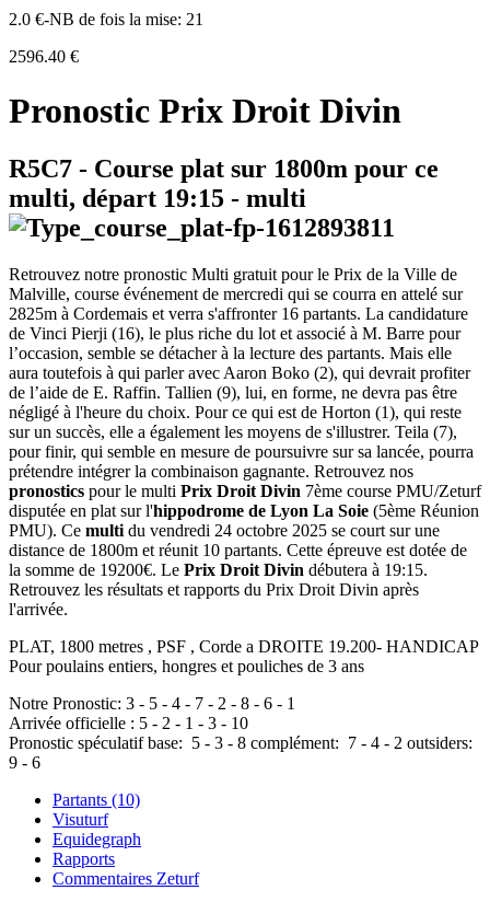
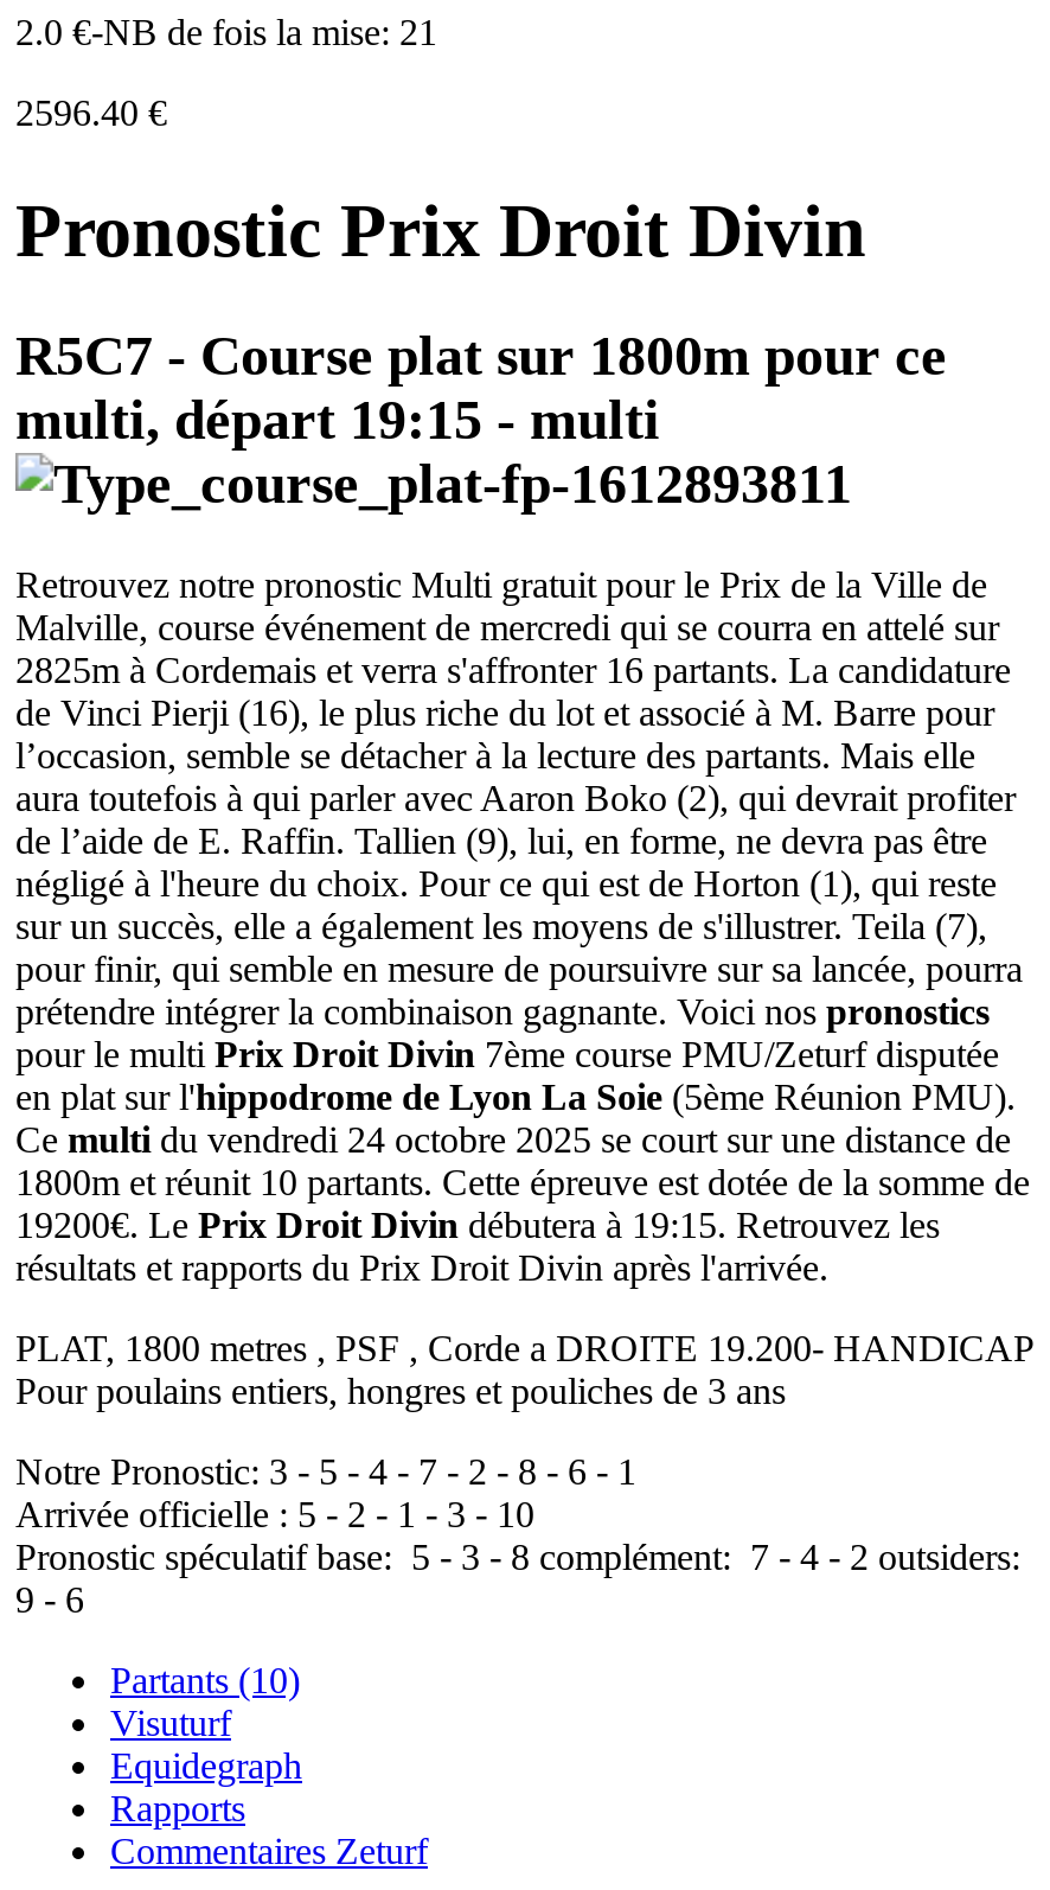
- prétendre intégrer la combinaison gagnante. Retrouvez nos
- pronostics pour le multi Prix Droit Divin 7ème course PMU/Zeturf
- disputée en plat sur l'hippodrome de Lyon La Soie (5ème Réunion
- PMU). Ce multi du vendredi 24 octobre 2025 se court sur une
- distance de 1800m et réunit 10 partants. Cette épreuve est dotée de
- la somme de 19200€. Le Prix Droit Divin débutera à 19:15.
- Retrouvez les résultats et rapports du Prix Droit Divin après
- l'arrivée.
+ prétendre intégrer la combinaison gagnante. Voici nos pronostics
+ pour le multi Prix Droit Divin 7ème course PMU/Zeturf disputée
+ en plat sur l'hippodrome de Lyon La Soie (5ème Réunion PMU).
+ Cemulti du vendredi 24 octobre 2025 se court sur une distance de
+ 1800m et réunit 10 partants. Cette épreuve est dotée de la somme de
+ 19200€. Le Prix Droit Divin débutera à 19:15. Retrouvez les
+ résultats et rapports du Prix Droit Divin après l'arrivée.
